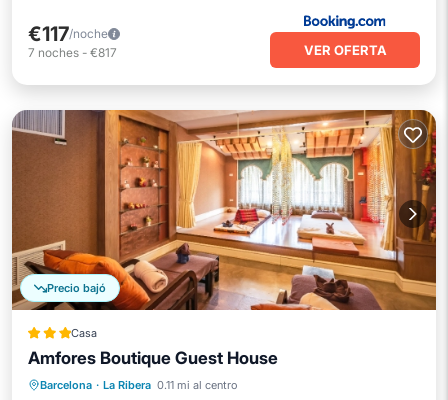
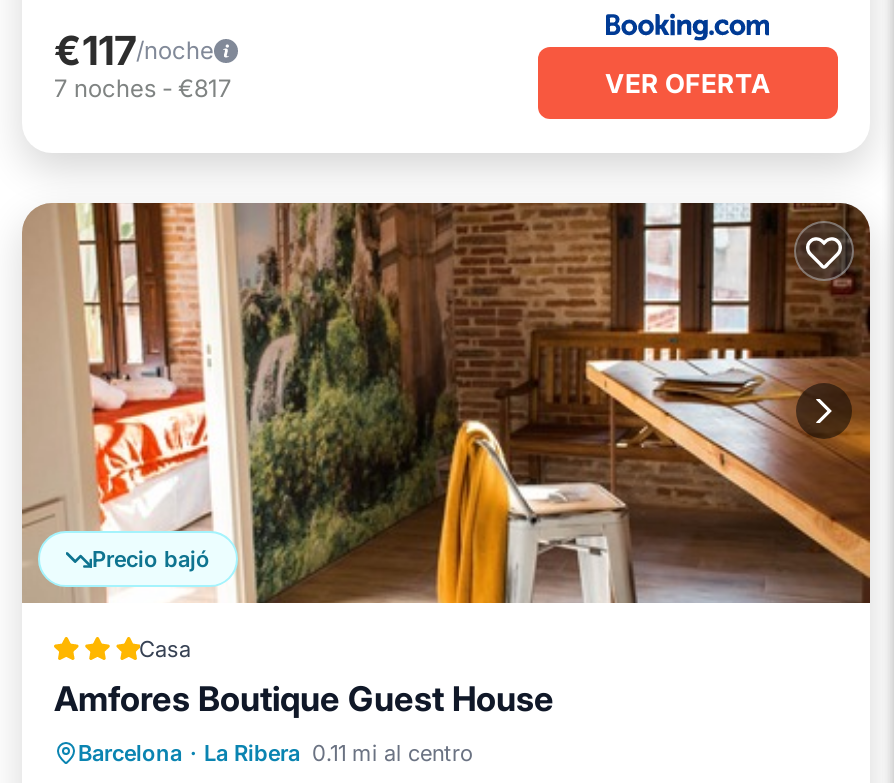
- [image]
+ [image]
